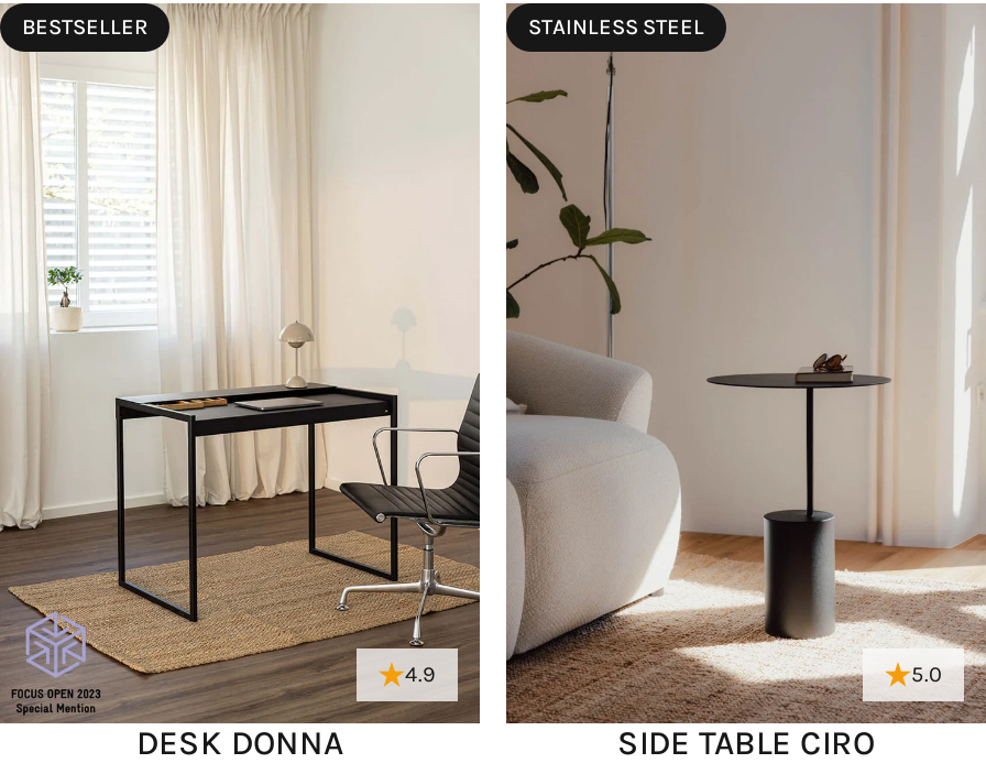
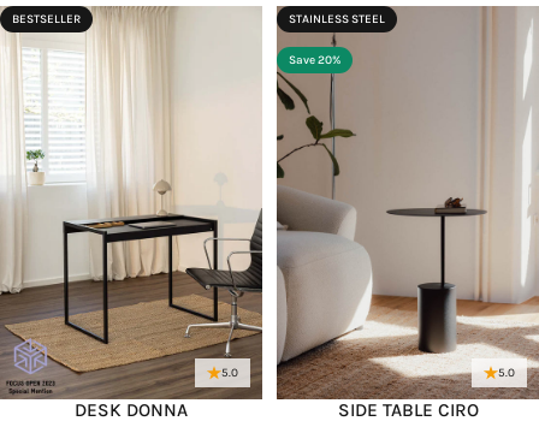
+ Save 20%

- 4.9
+ 5.0
